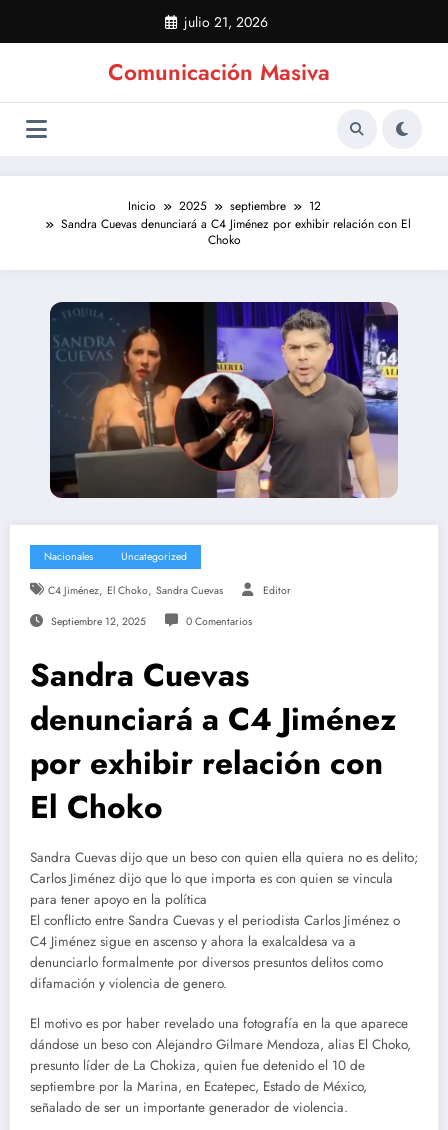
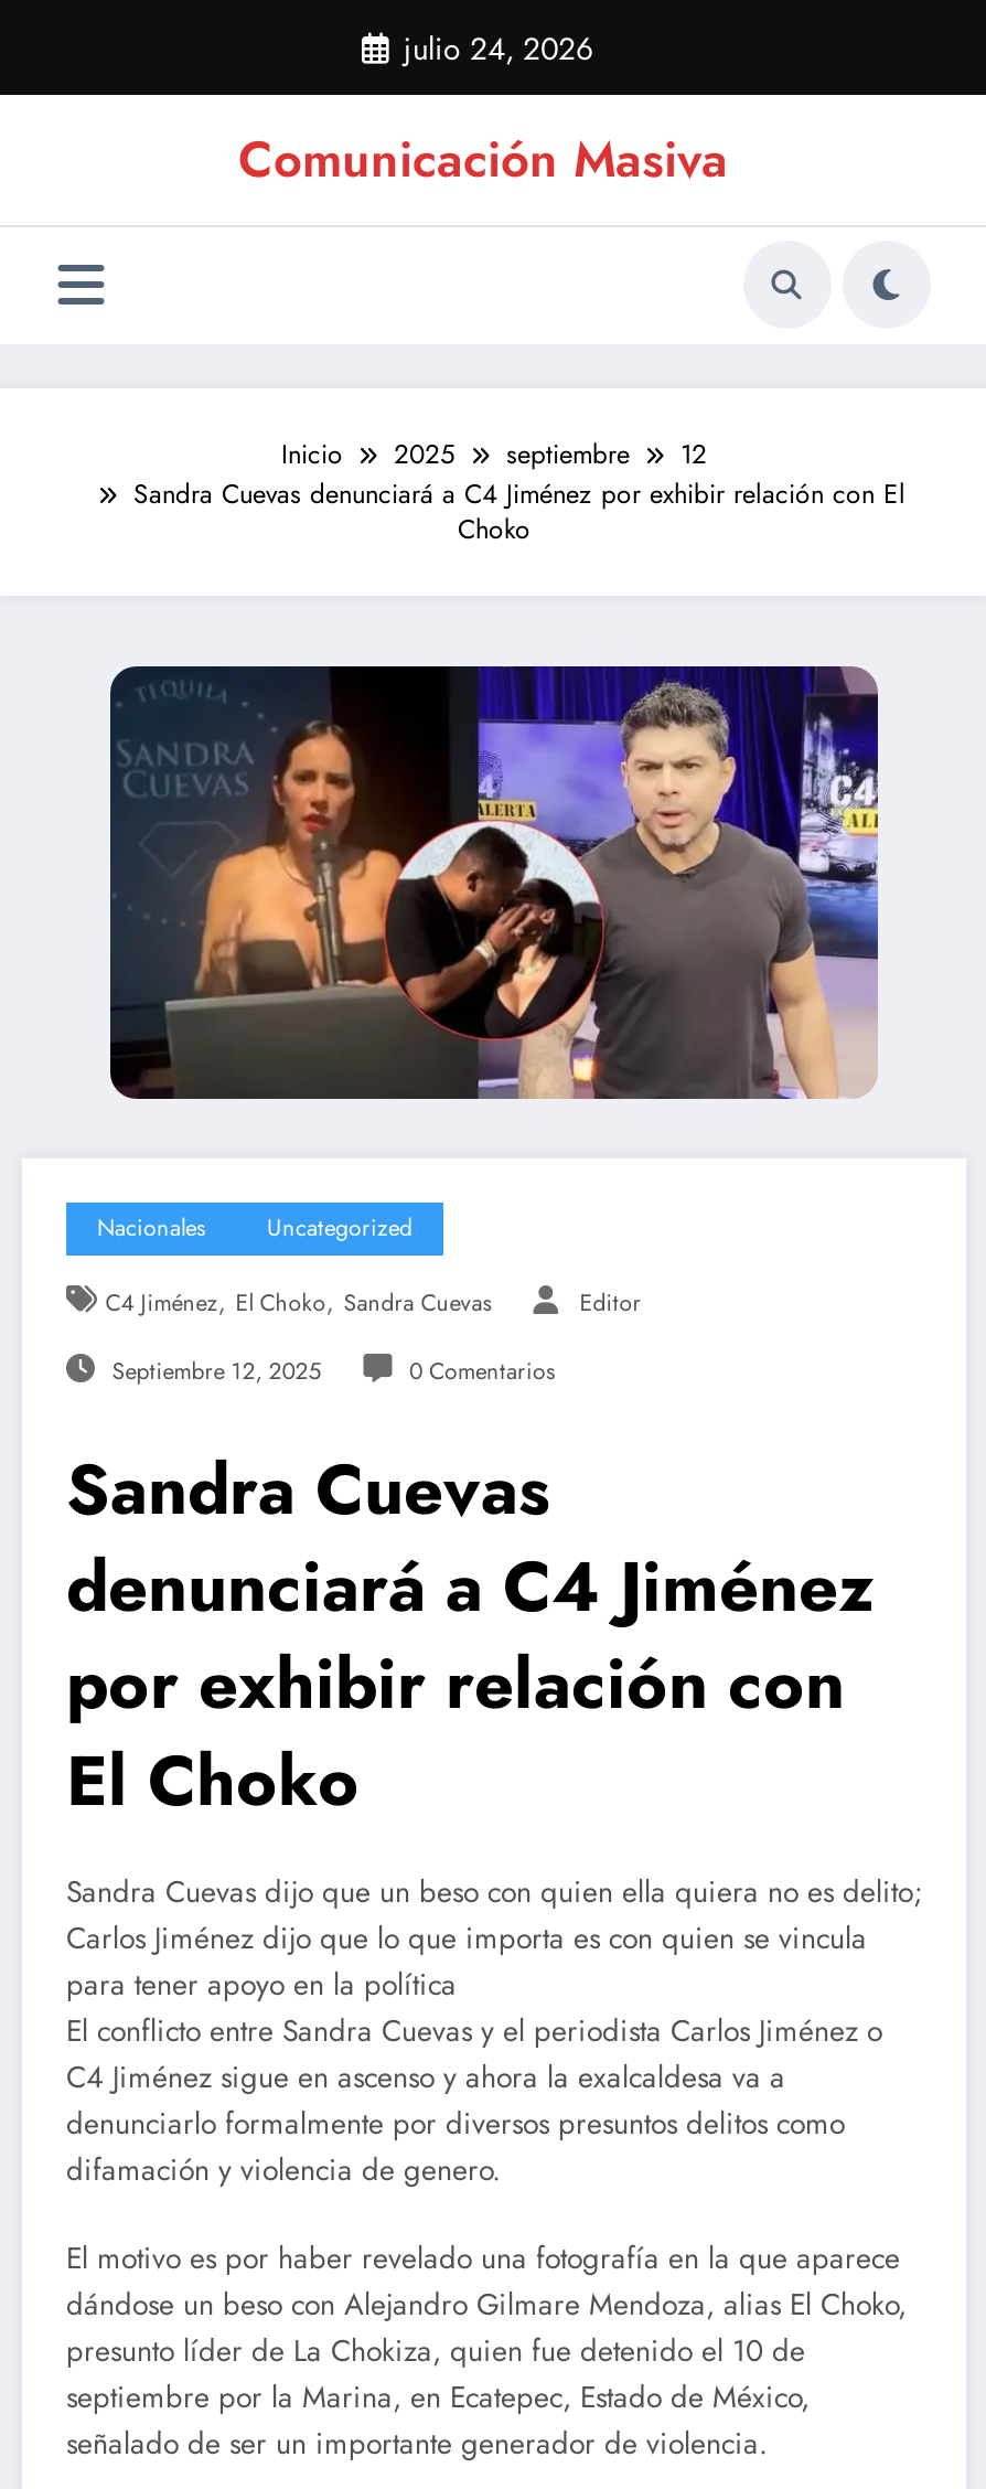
- julio 21, 2026
+ julio 24, 2026
